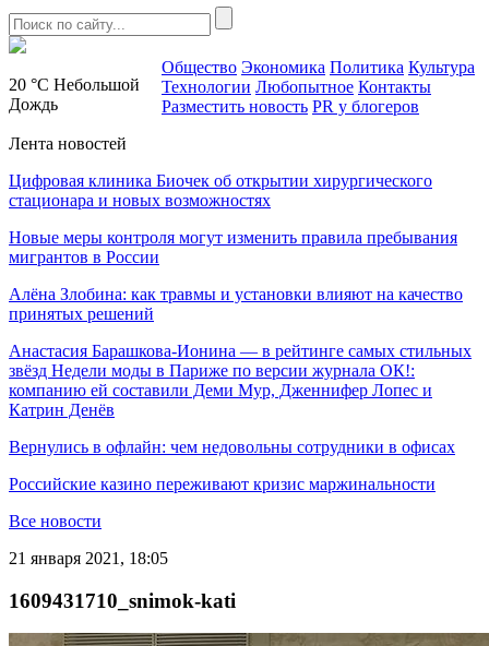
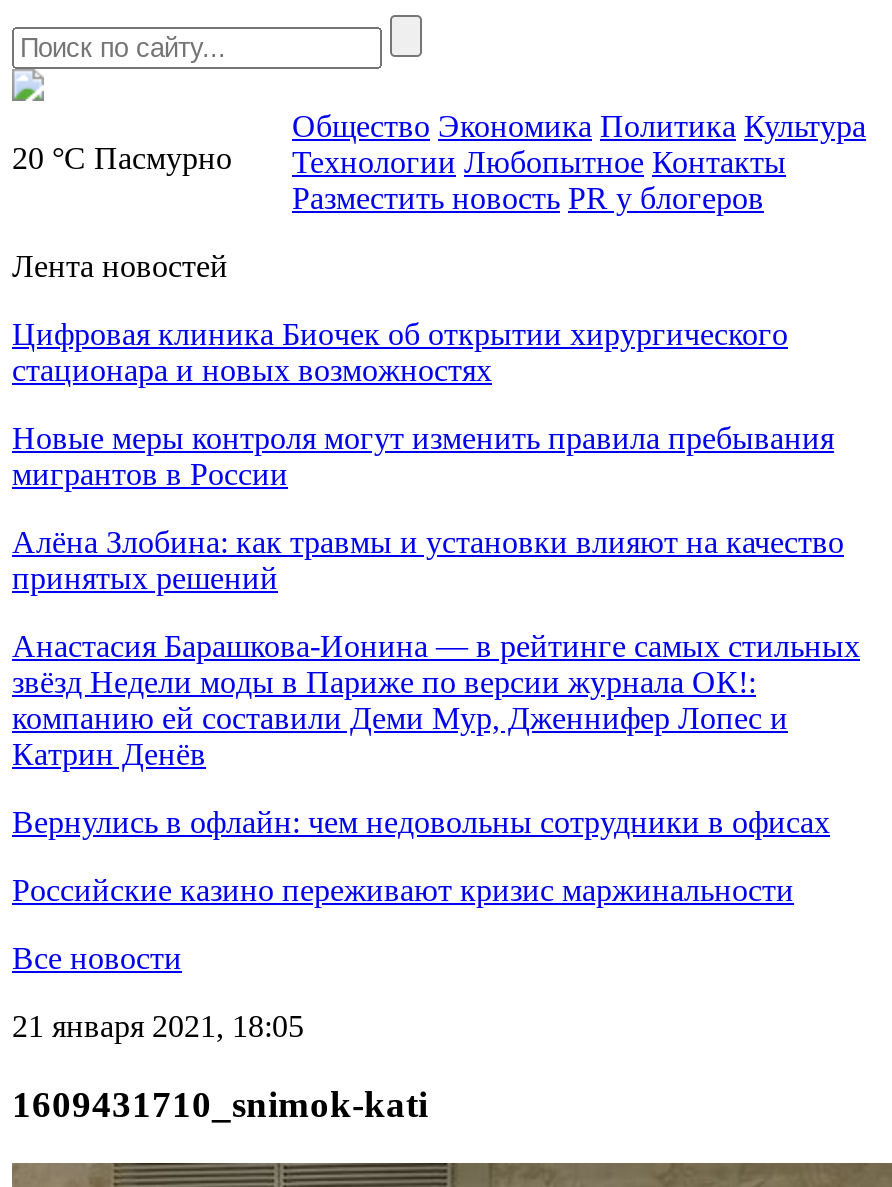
- 20 °C Небольшой
- Дождь
+ 20 °C Пасмурно
